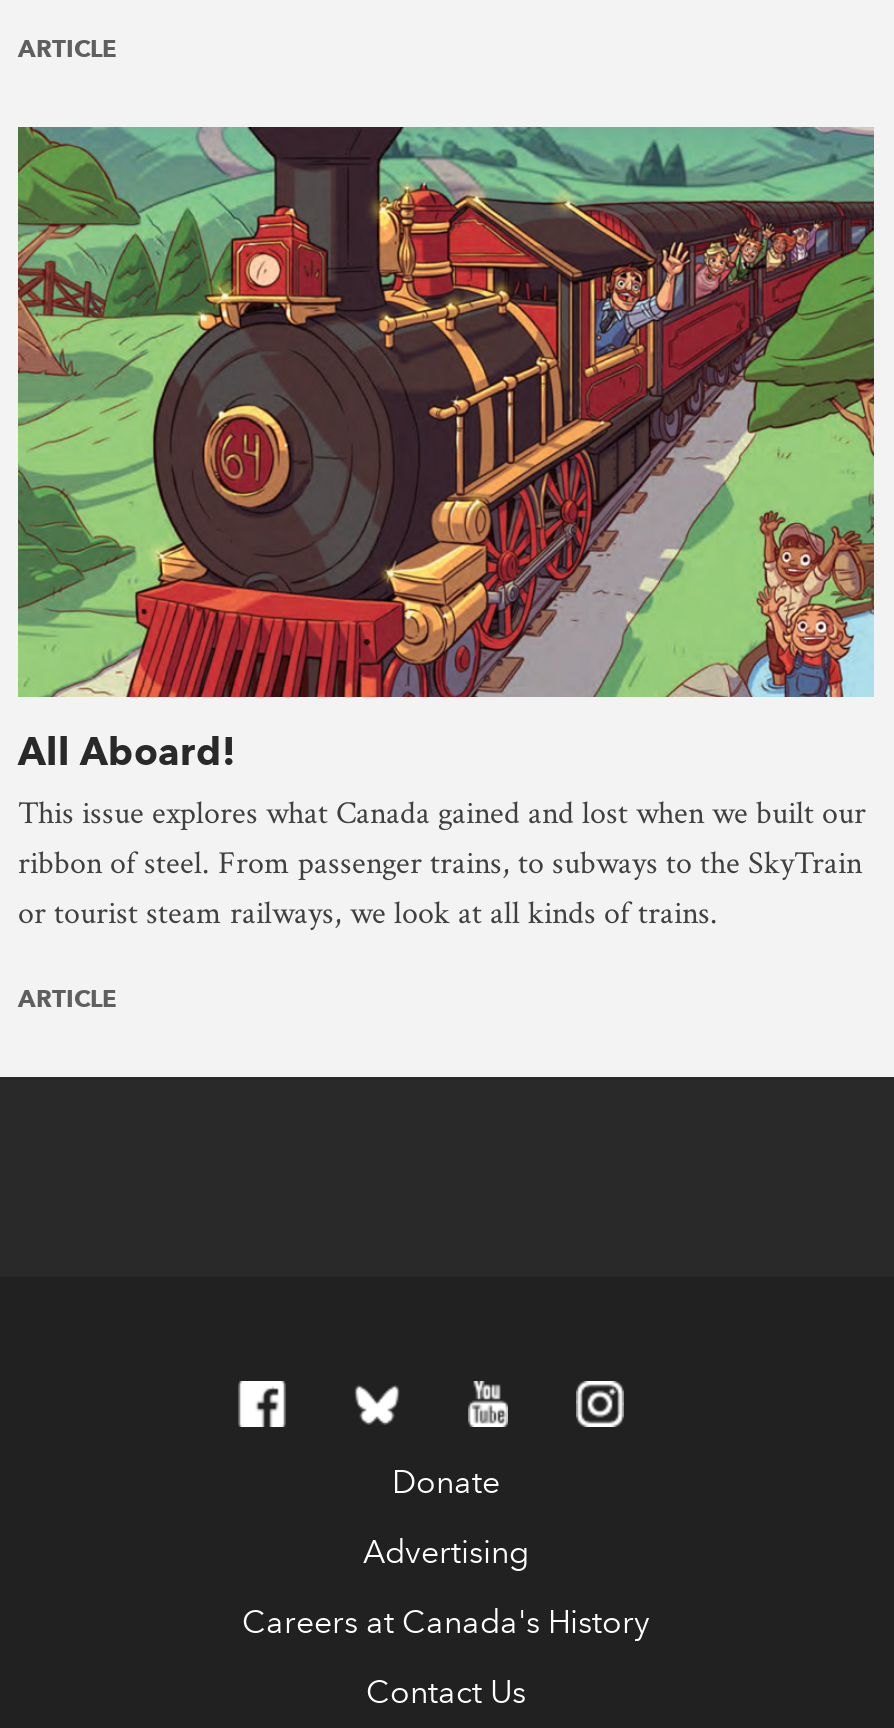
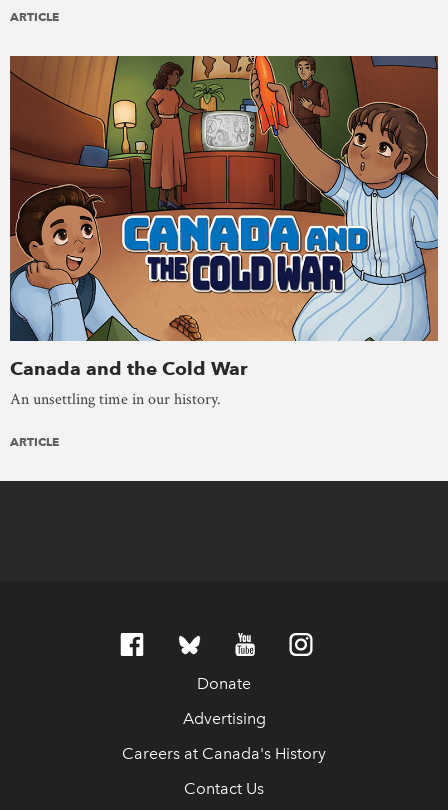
- [image]
- All Aboard!
- This issue explores what Canada gained and lost when we built our
- ribbon of steel. From passenger trains, to subways to the SkyTrain
- or tourist steam railways, we look at all kinds of trains.
+ [image]
+ Canada and the Cold War
+ An unsettling time in our history.
